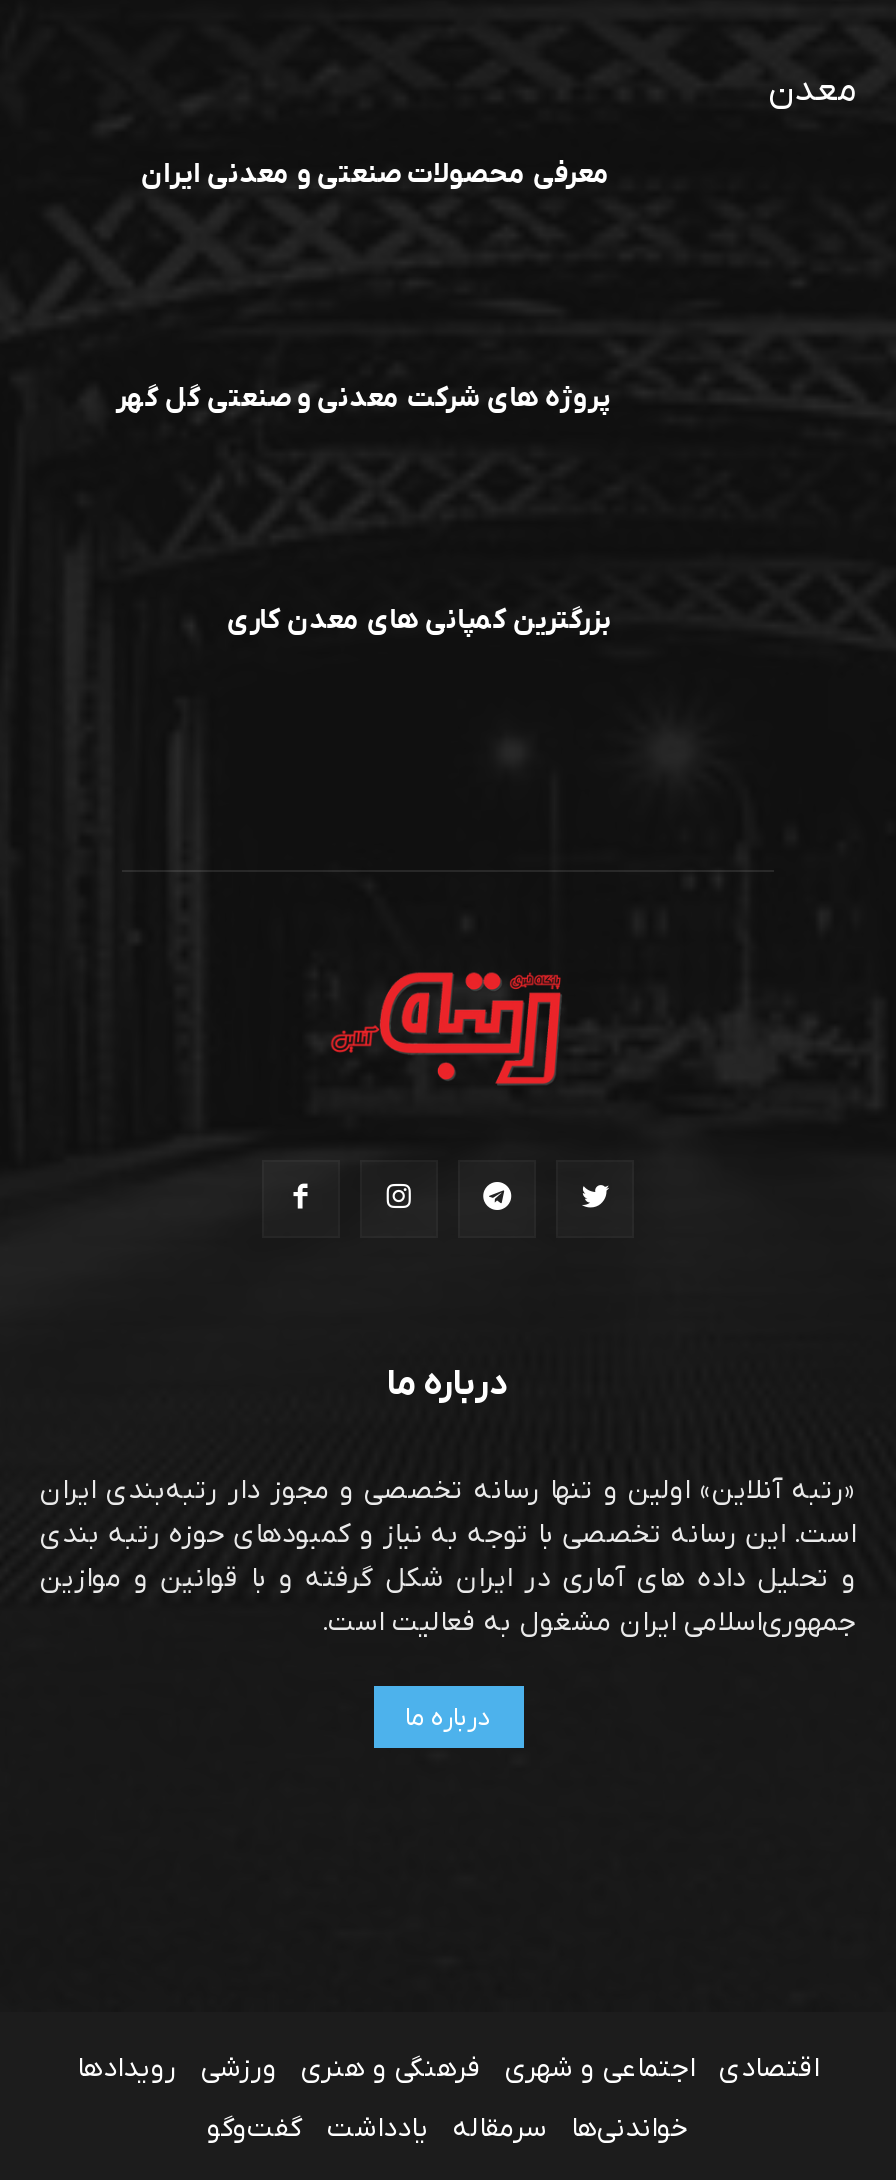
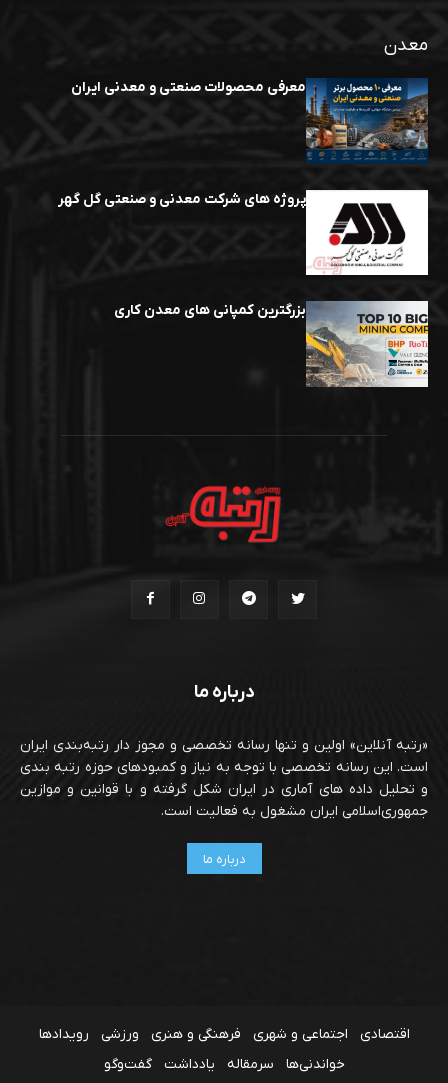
+ [image]

+ [image]

+ [image]
